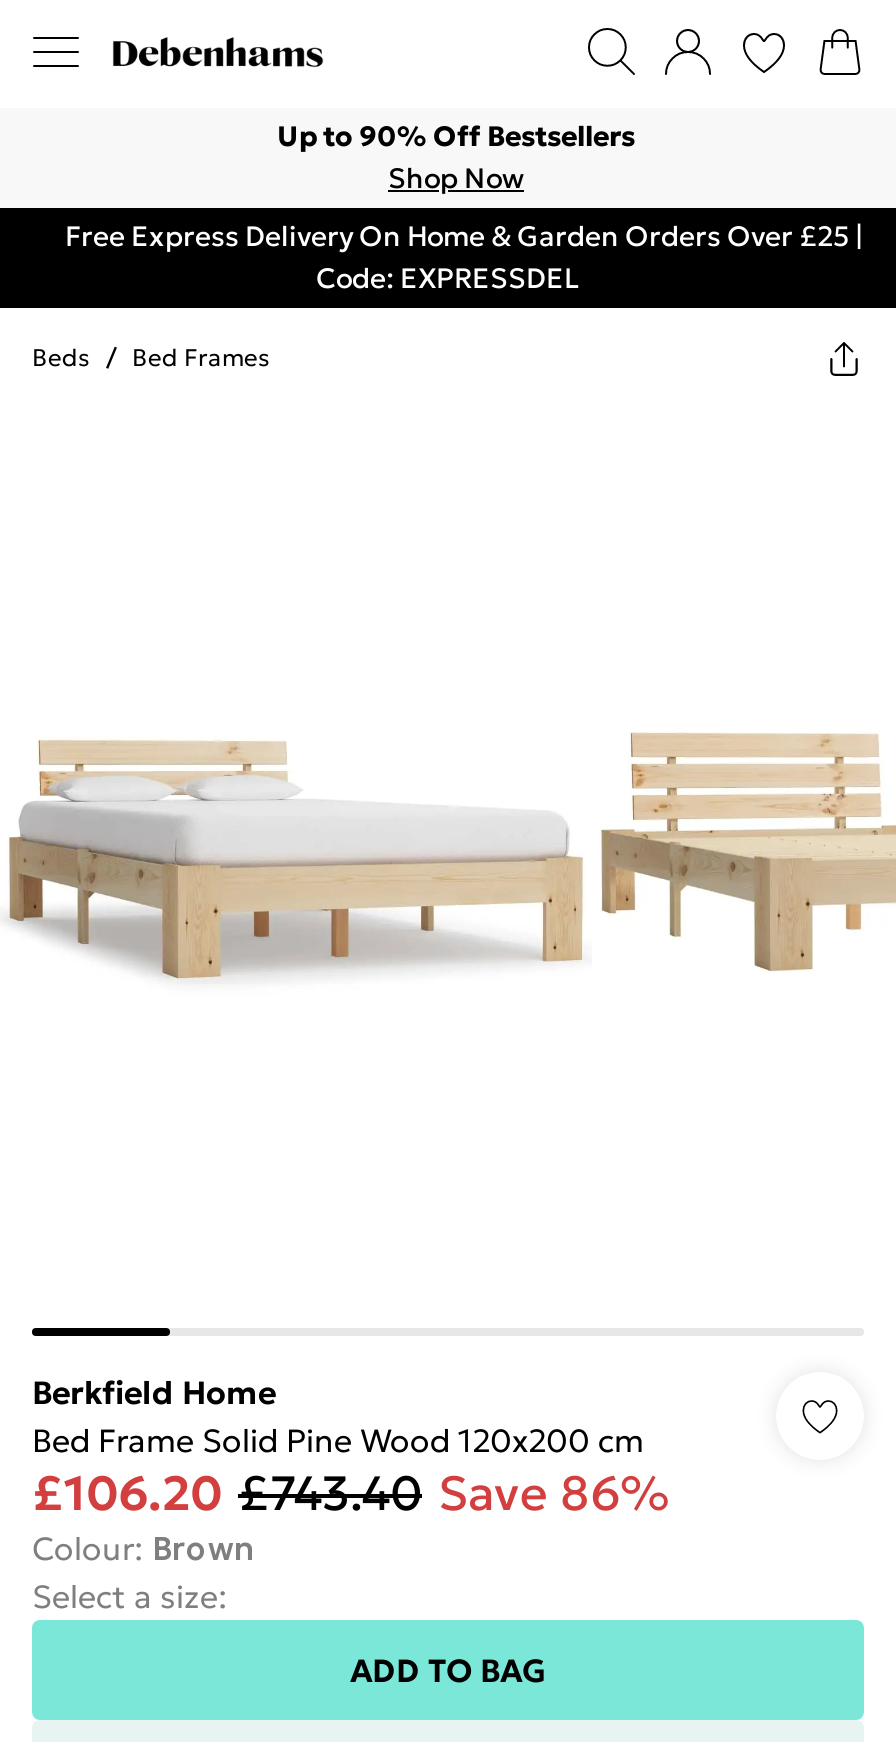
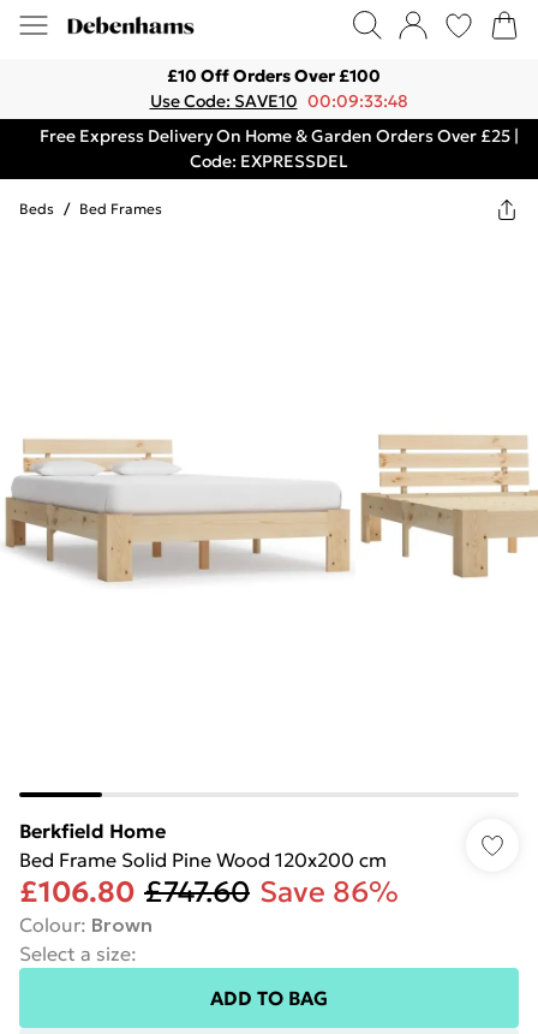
- Up to 90% Off Bestsellers
- Shop Now
+ £10 Off Orders Over £100
+ Use Code: SAVE10 00:09:33:48

- £106.20 £743.40 Save 86%
+ £106.80 £747.60 Save 86%
